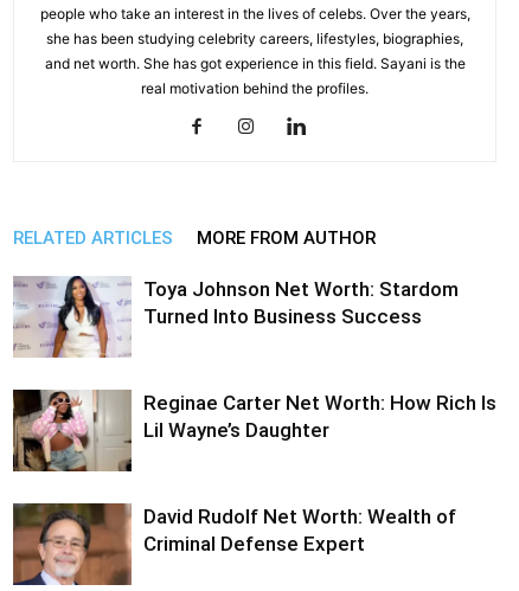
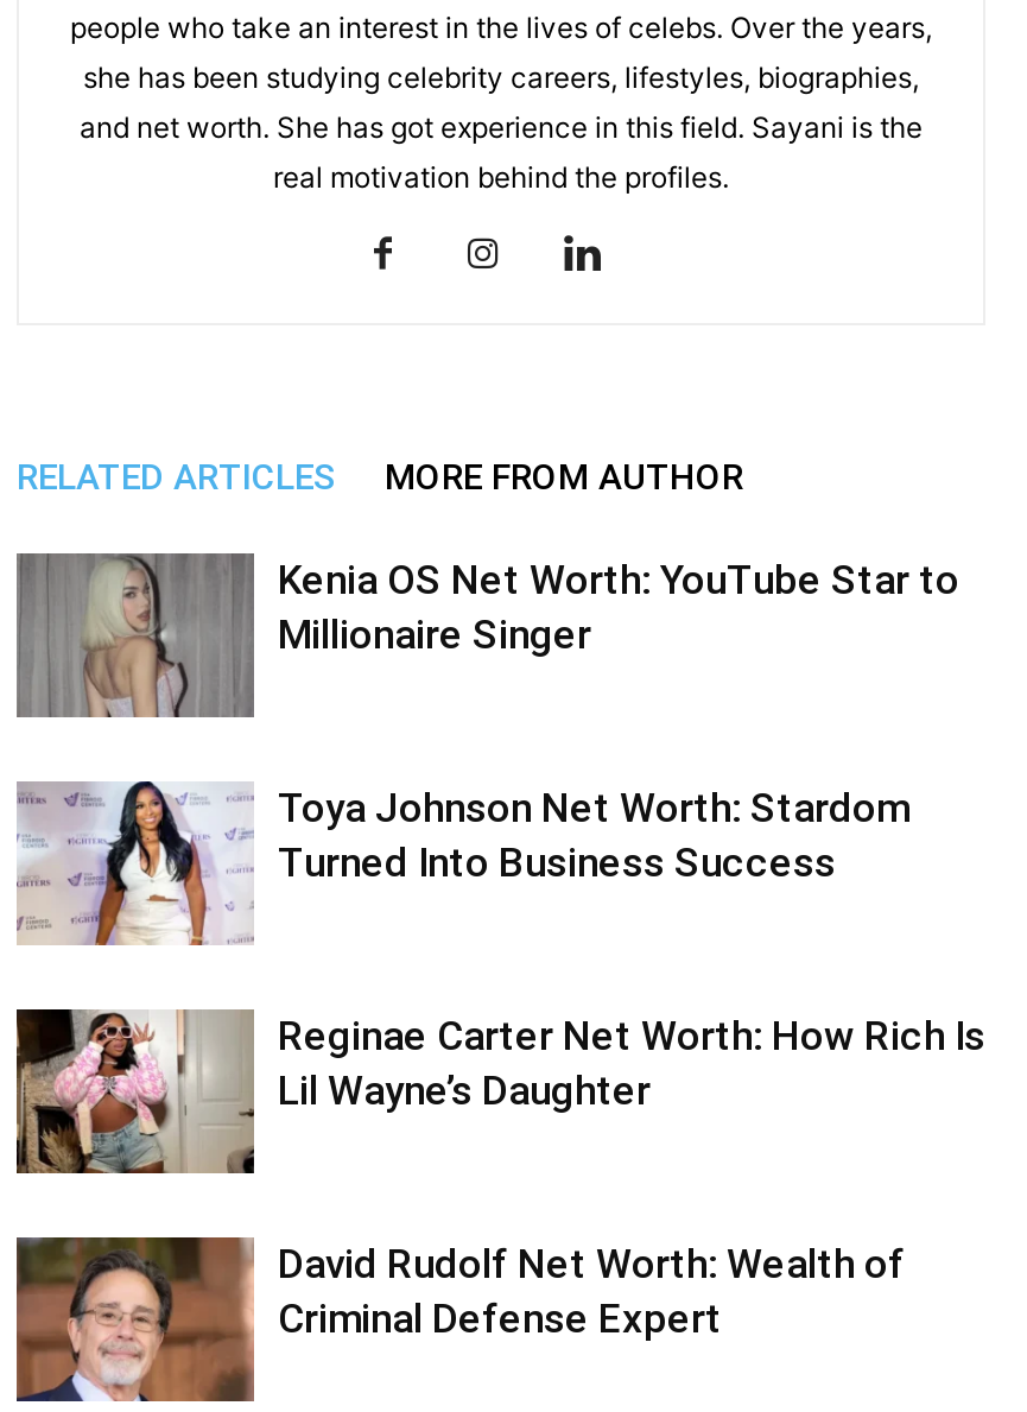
+ [image]
+ Kenia OS Net Worth: YouTube Star to
+ Millionaire Singer
